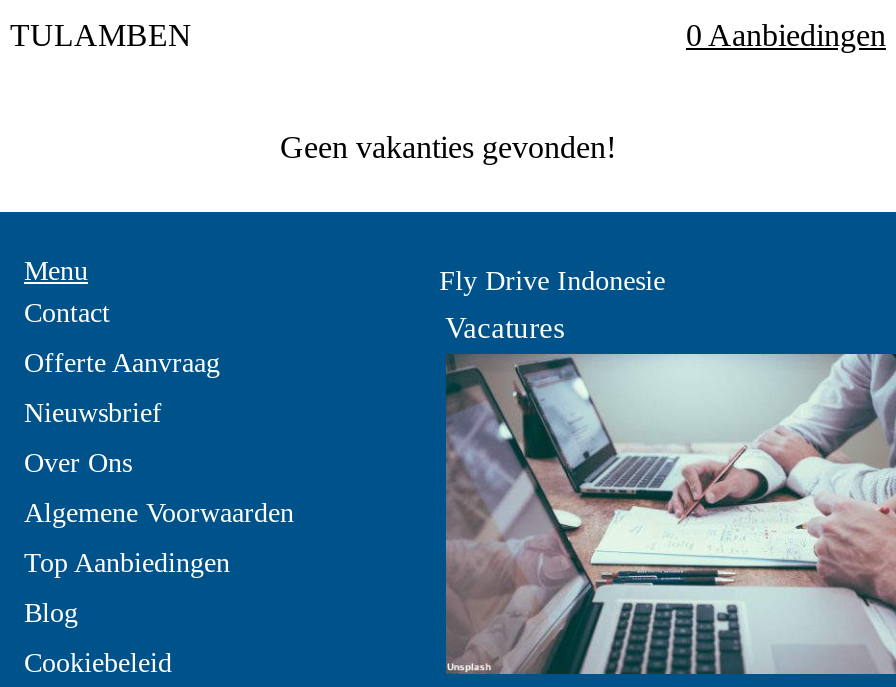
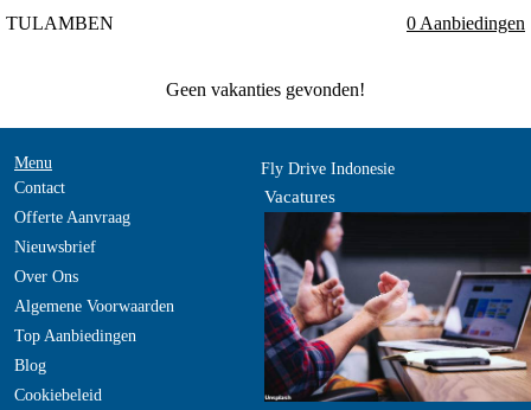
- [image]
+ [image]
